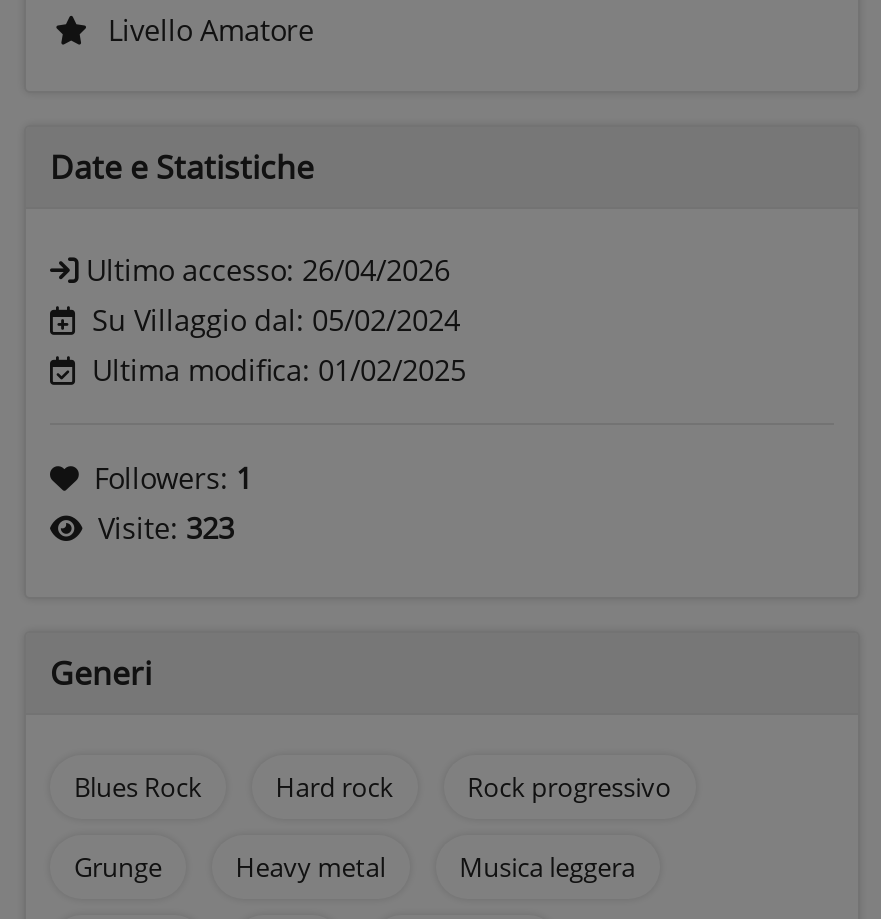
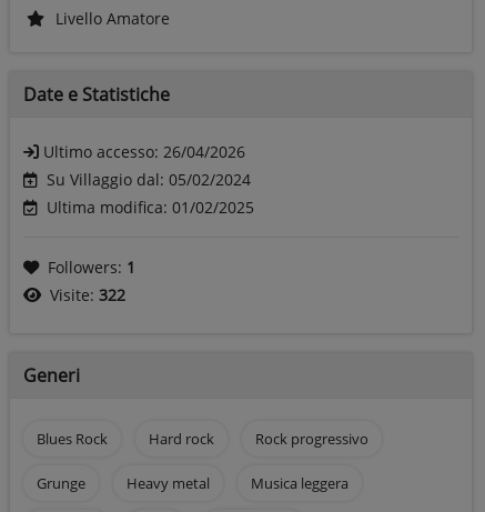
- Visite: 323
+ Visite: 322
